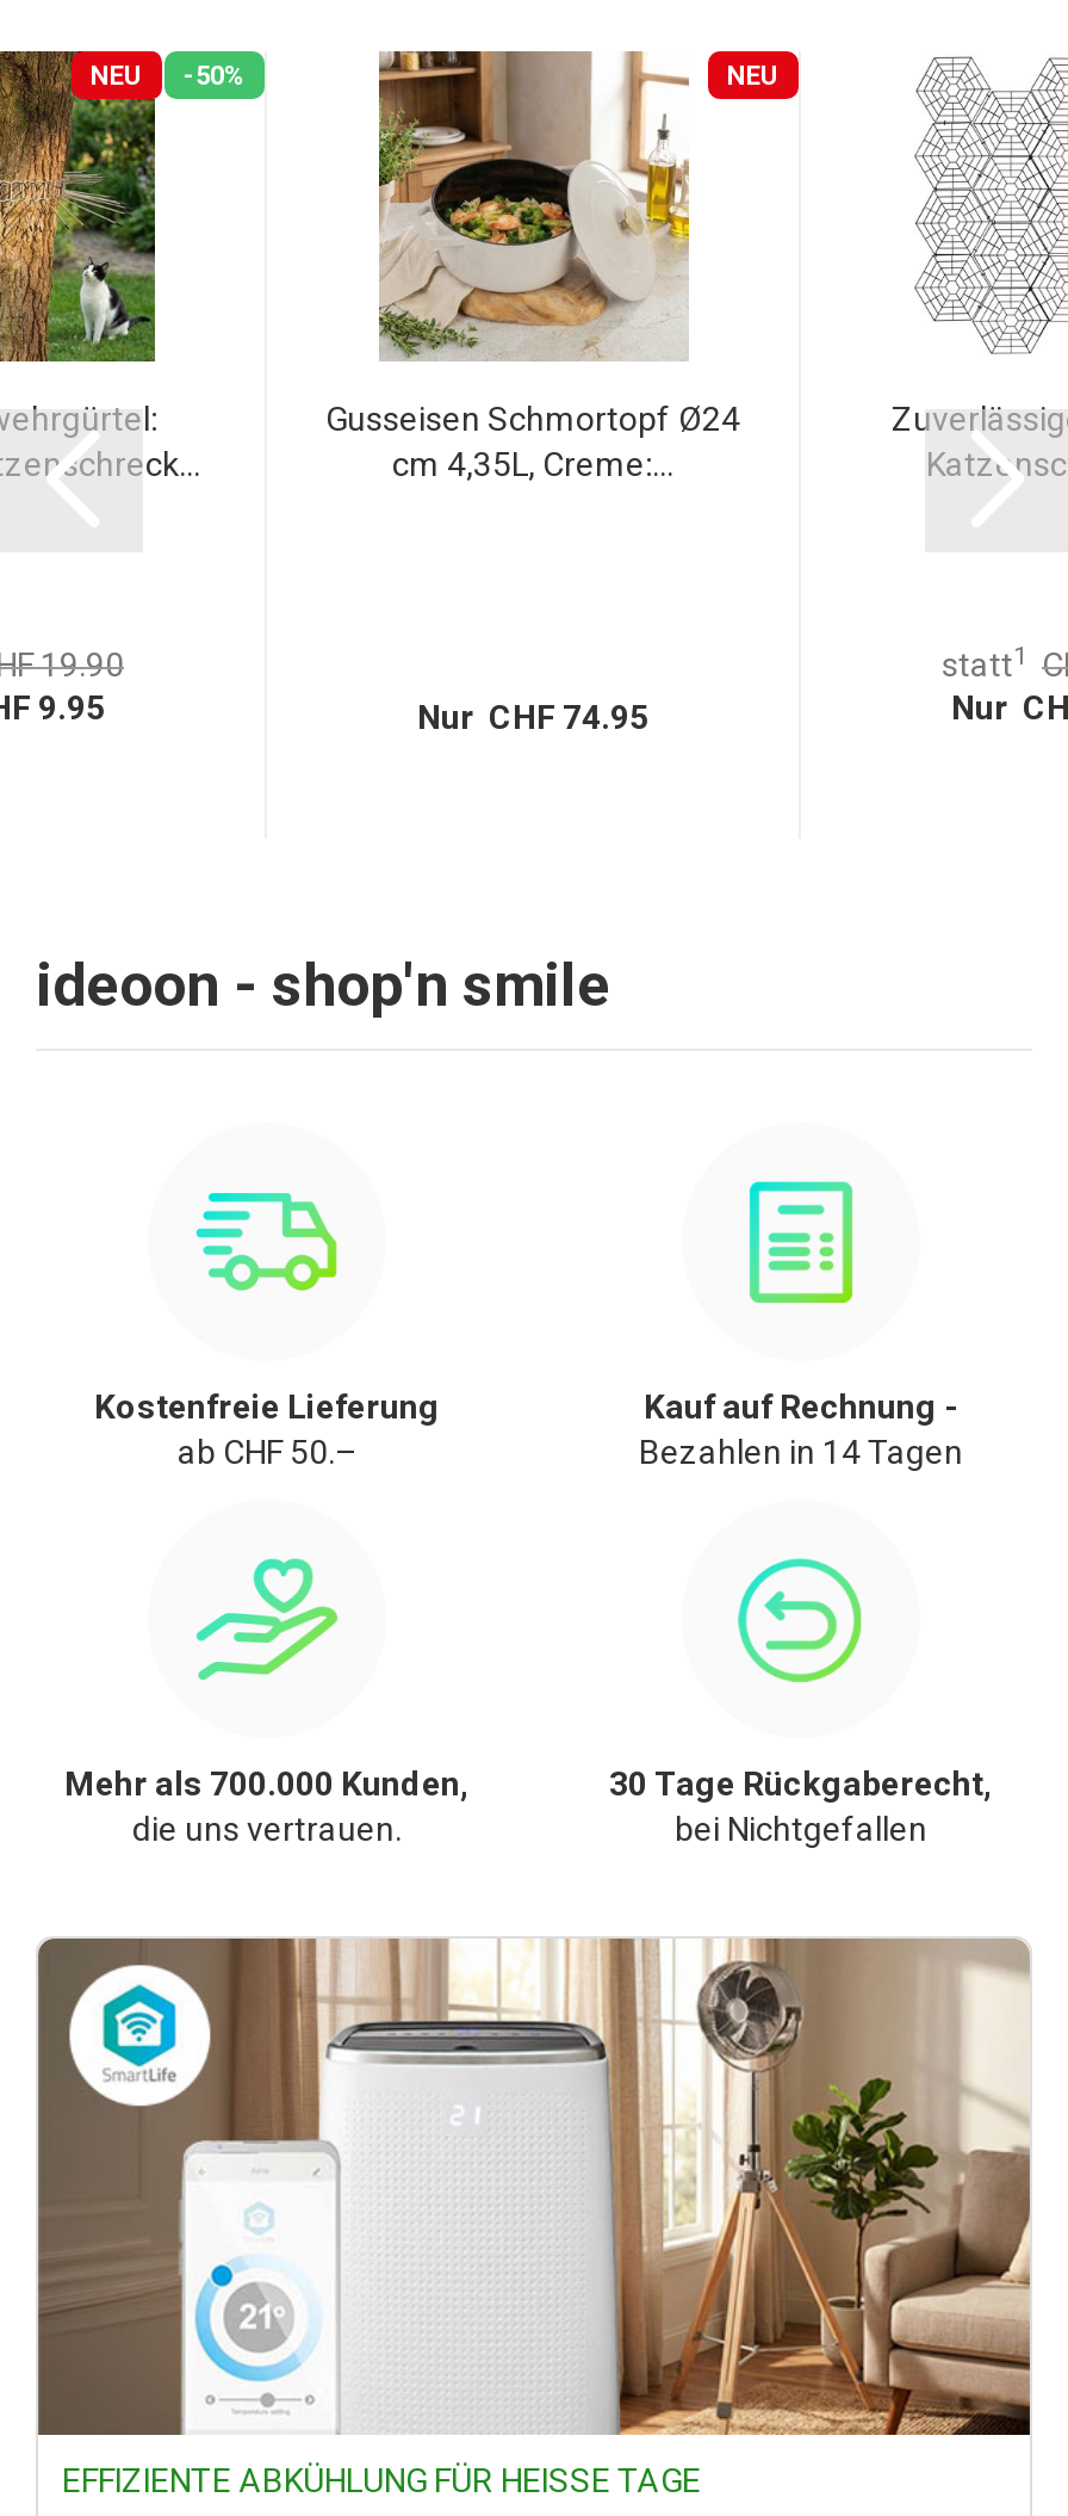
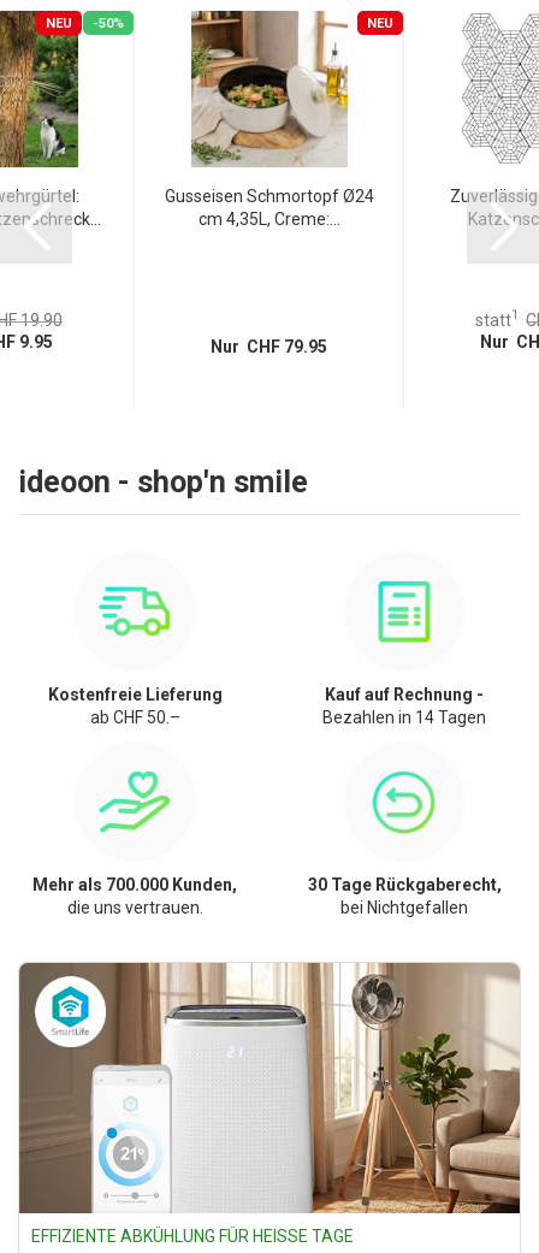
- Nur CHF 74.95
+ Nur CHF 79.95
